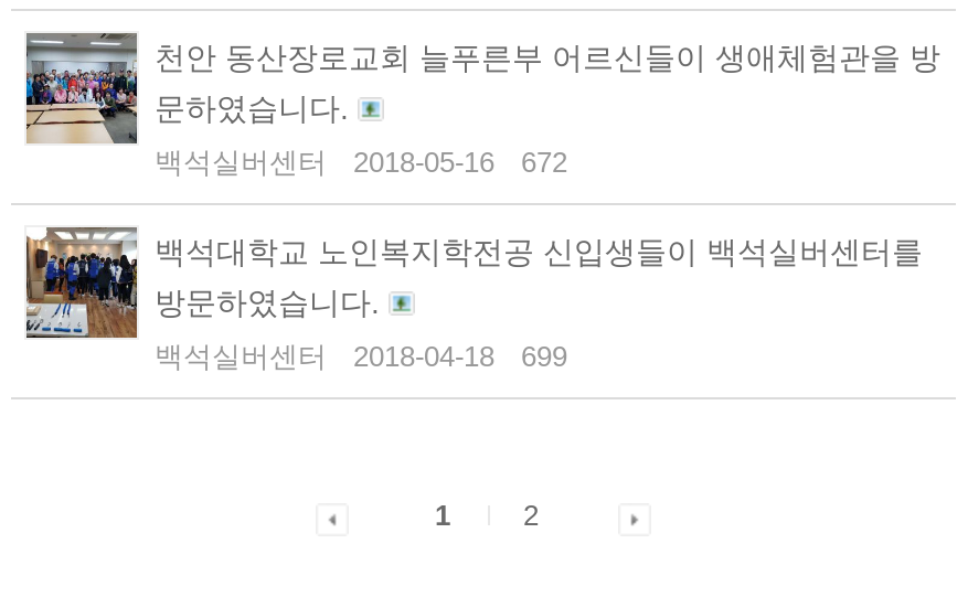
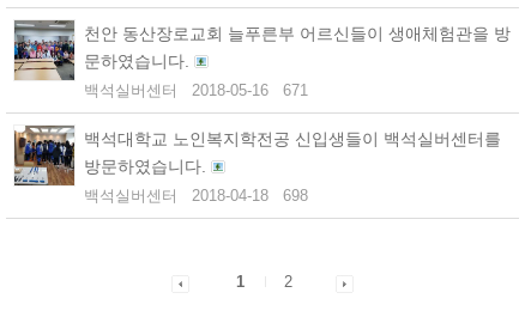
- 백석실버센터 2018-05-16 672
+ 백석실버센터 2018-05-16 671

- 백석실버센터 2018-04-18 699
+ 백석실버센터 2018-04-18 698
